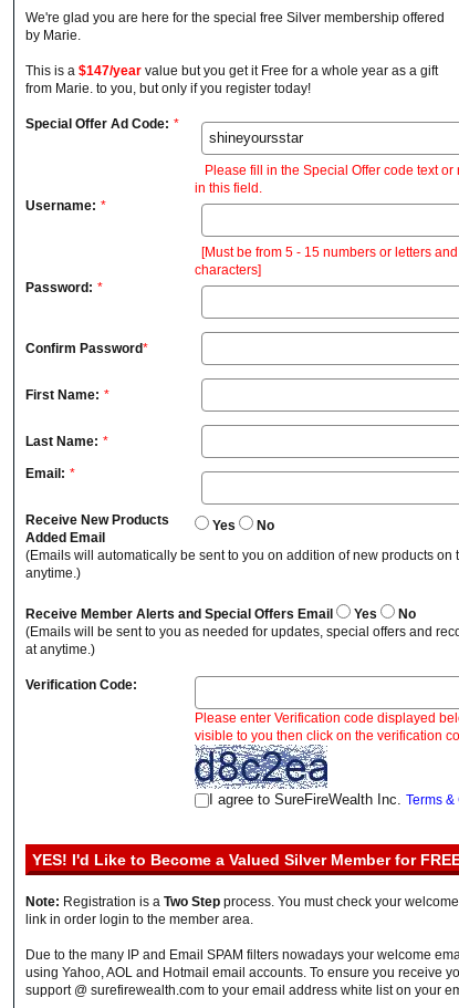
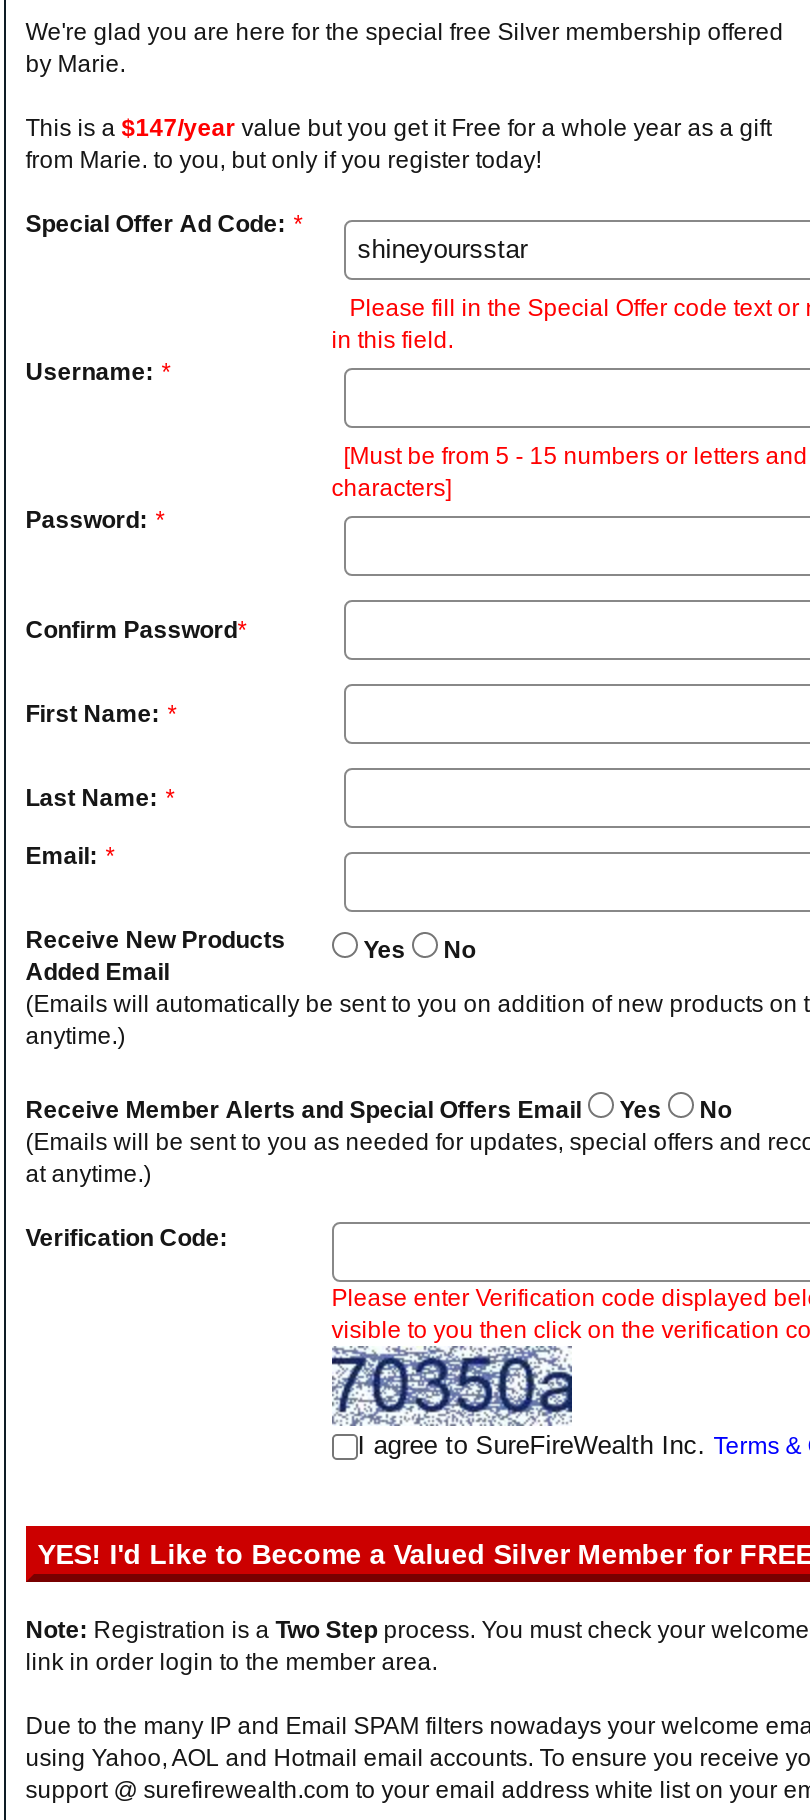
- [image]
+ [image]
